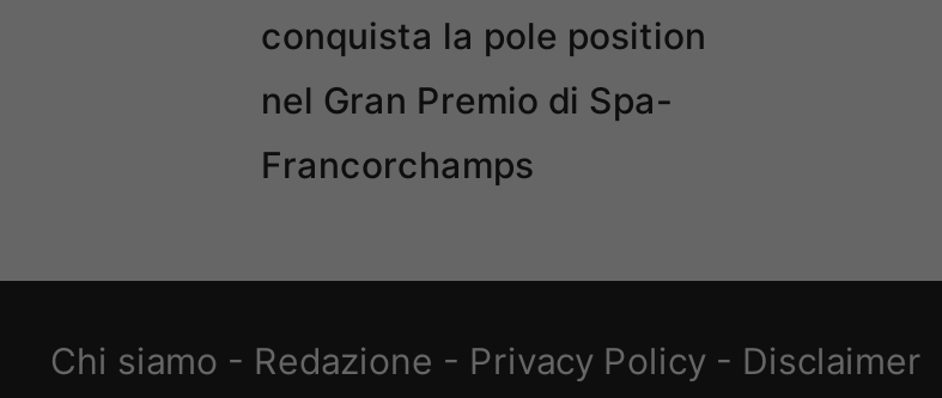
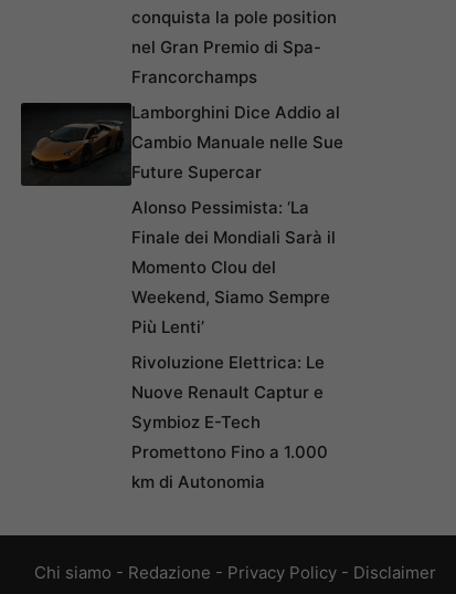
+ [image]
+ Lamborghini Dice Addio al
+ Cambio Manuale nelle Sue
+ Future Supercar
+ Alonso Pessimista: ‘La
+ Finale dei Mondiali Sarà il
+ Momento Clou del
+ Weekend, Siamo Sempre
+ Più Lenti’
+ Rivoluzione Elettrica: Le
+ Nuove Renault Captur e
+ Symbioz E-Tech
+ Promettono Fino a 1.000
+ km di Autonomia
